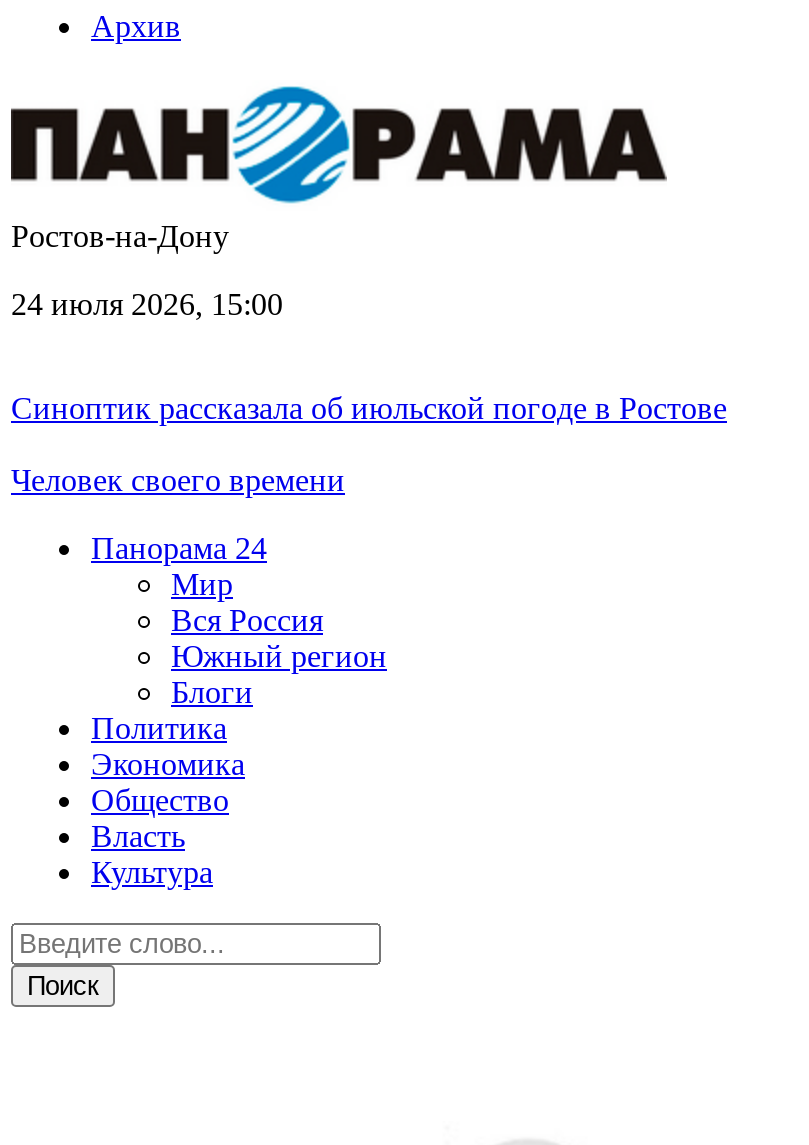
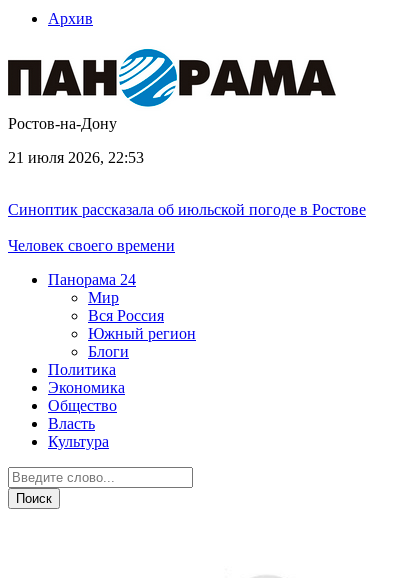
- 24 июля 2026, 15:00
+ 21 июля 2026, 22:53
